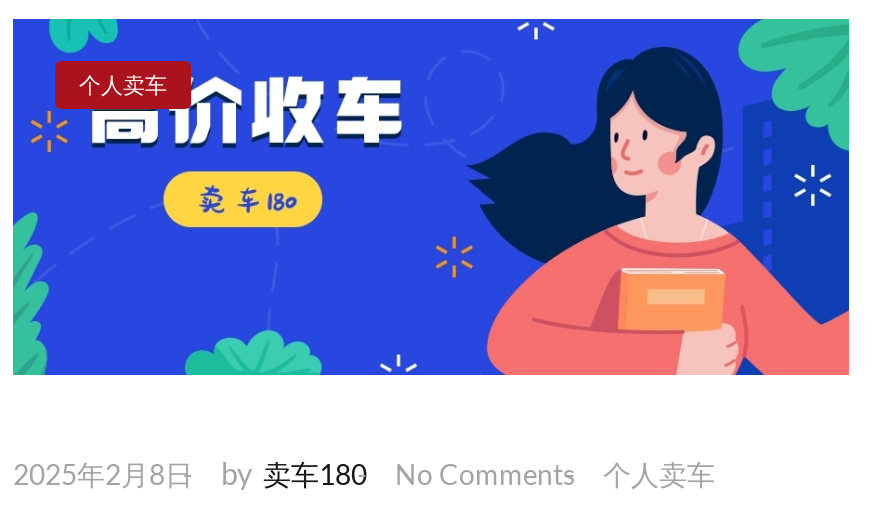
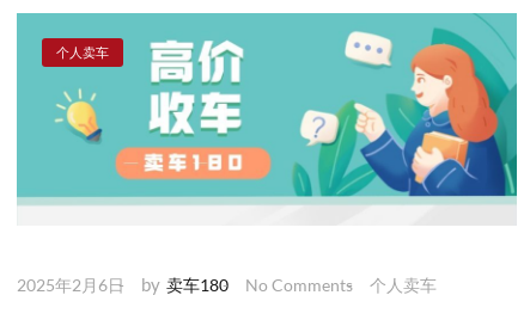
- [image]
- 2025年2月8日 by 卖车180 No Comments 个人卖车
+ [image]
+ 2025年2月6日 by 卖车180 No Comments 个人卖车
